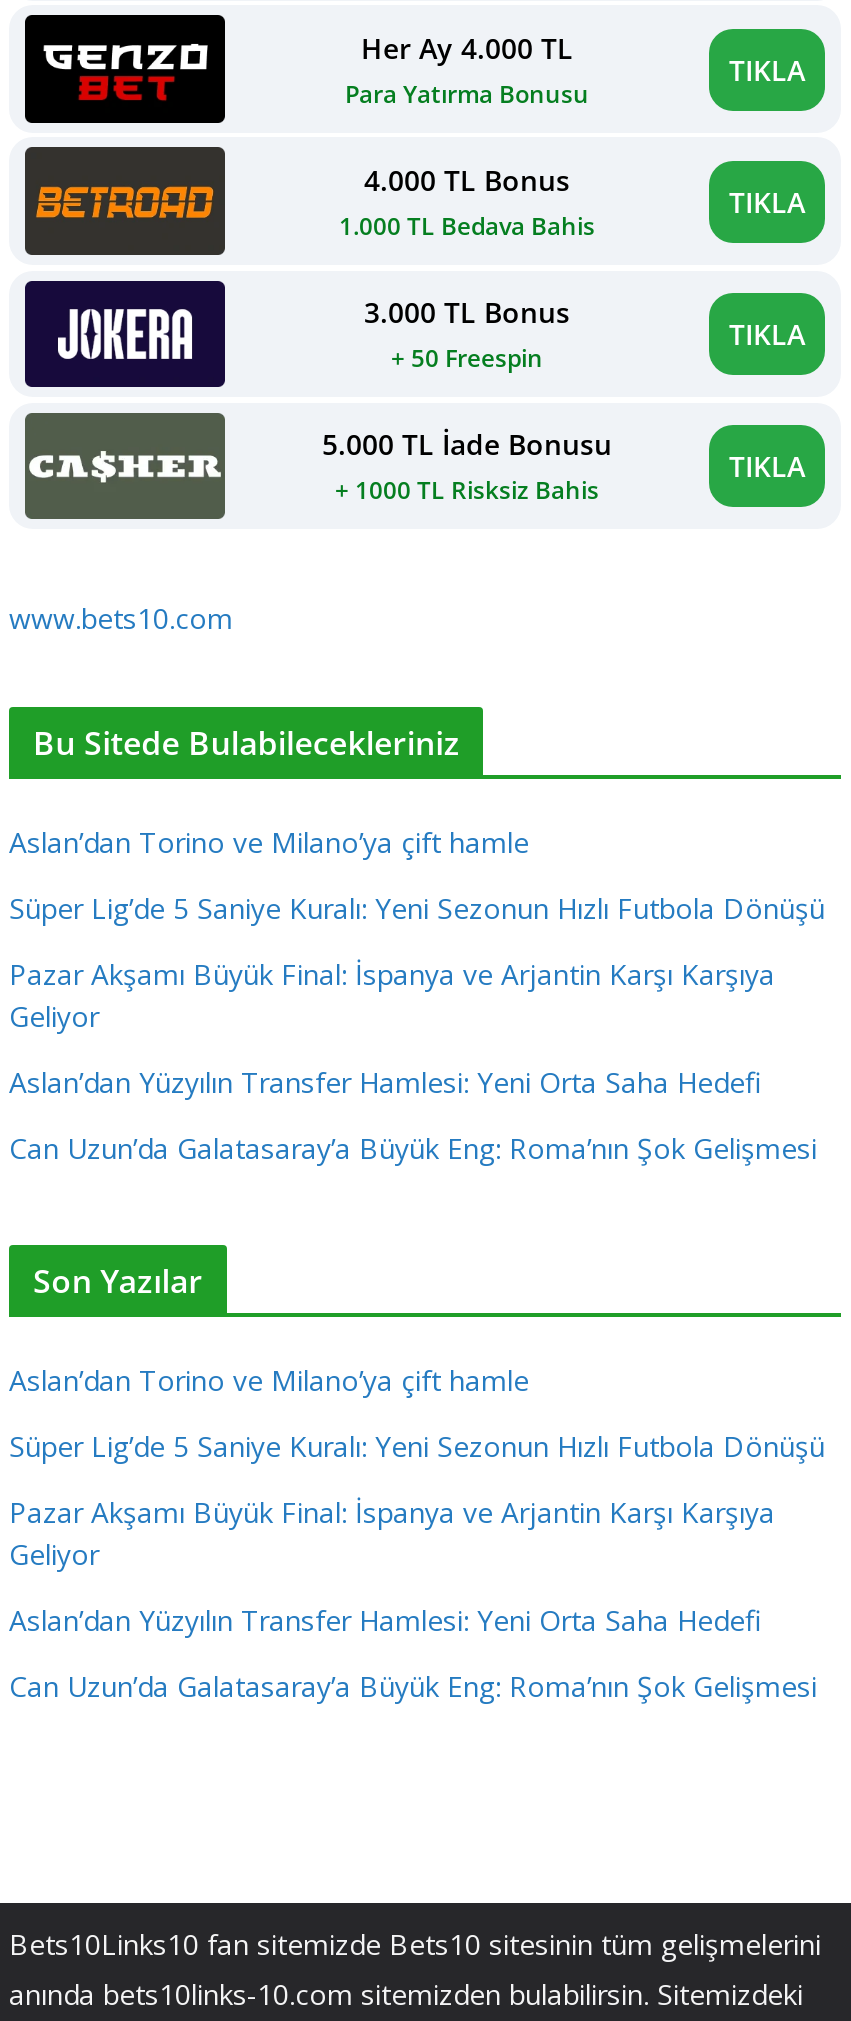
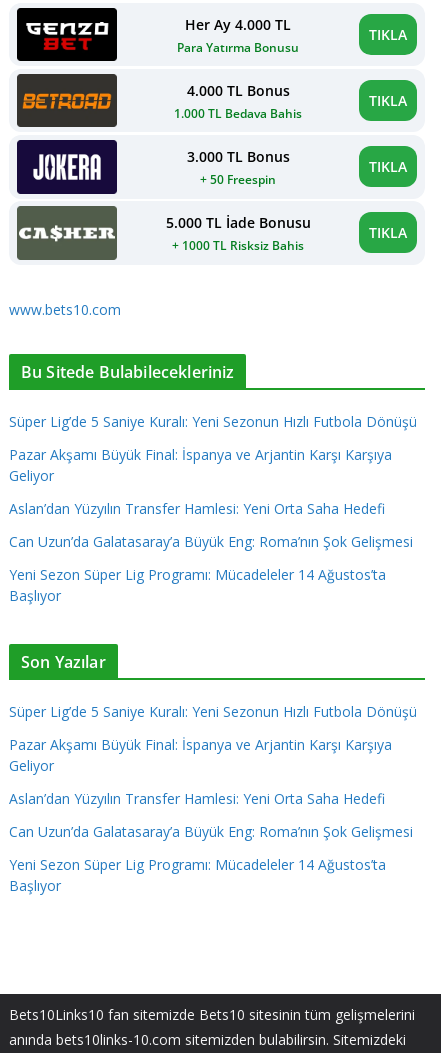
- Aslan’dan Torino ve Milano’ya çift hamle

moved up: Süper Lig’de 5 Saniye Kuralı: Yeni Sezonun Hızlı Futbola Dönüşü | Pazar Akşamı Büyük Final: İspanya ve Arjantin Karşı Karşıya | Geliyor | Aslan’dan Yüzyılın Transfer Hamlesi: Yeni Orta Saha Hedefi | Can Uzun’da Galatasaray’a Büyük Eng: Roma’nın Şok Gelişmesi

+ Yeni Sezon Süper Lig Programı: Mücadeleler 14 Ağustos’ta
+ Başlıyor

- Aslan’dan Torino ve Milano’ya çift hamle

+ Yeni Sezon Süper Lig Programı: Mücadeleler 14 Ağustos’ta
+ Başlıyor
